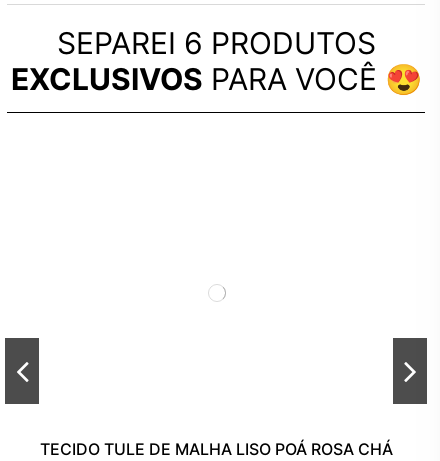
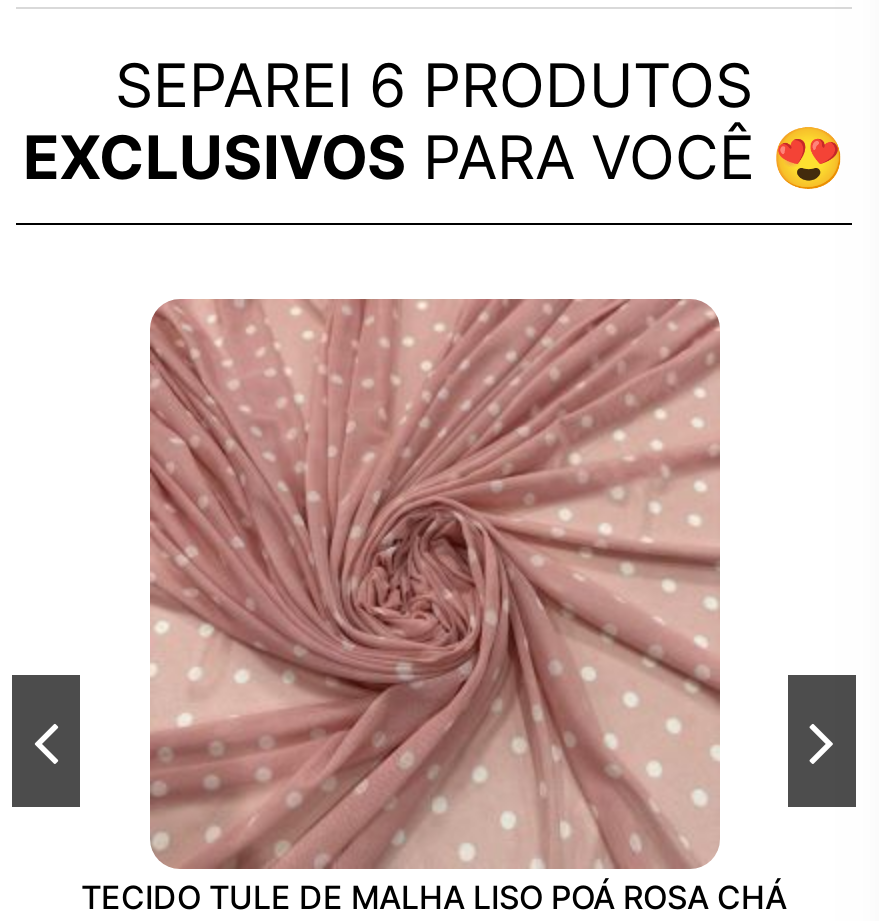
+ [image]
